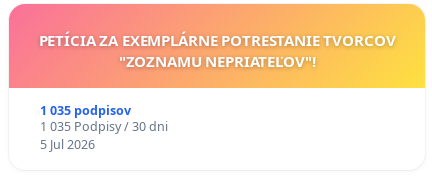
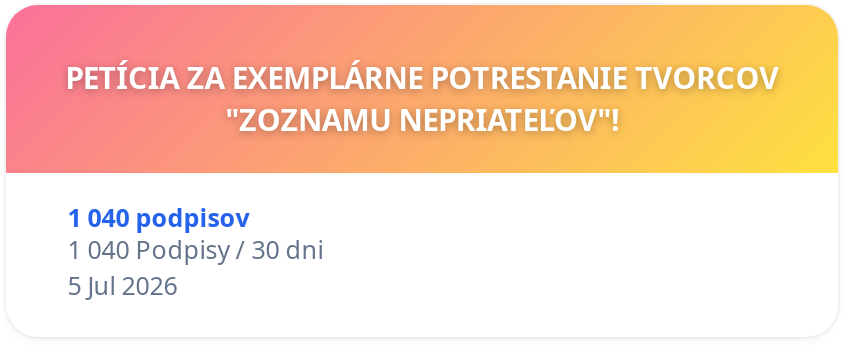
- 1 035 podpisov
+ 1 040 podpisov

- 1 035 Podpisy / 30 dni
+ 1 040 Podpisy / 30 dni
